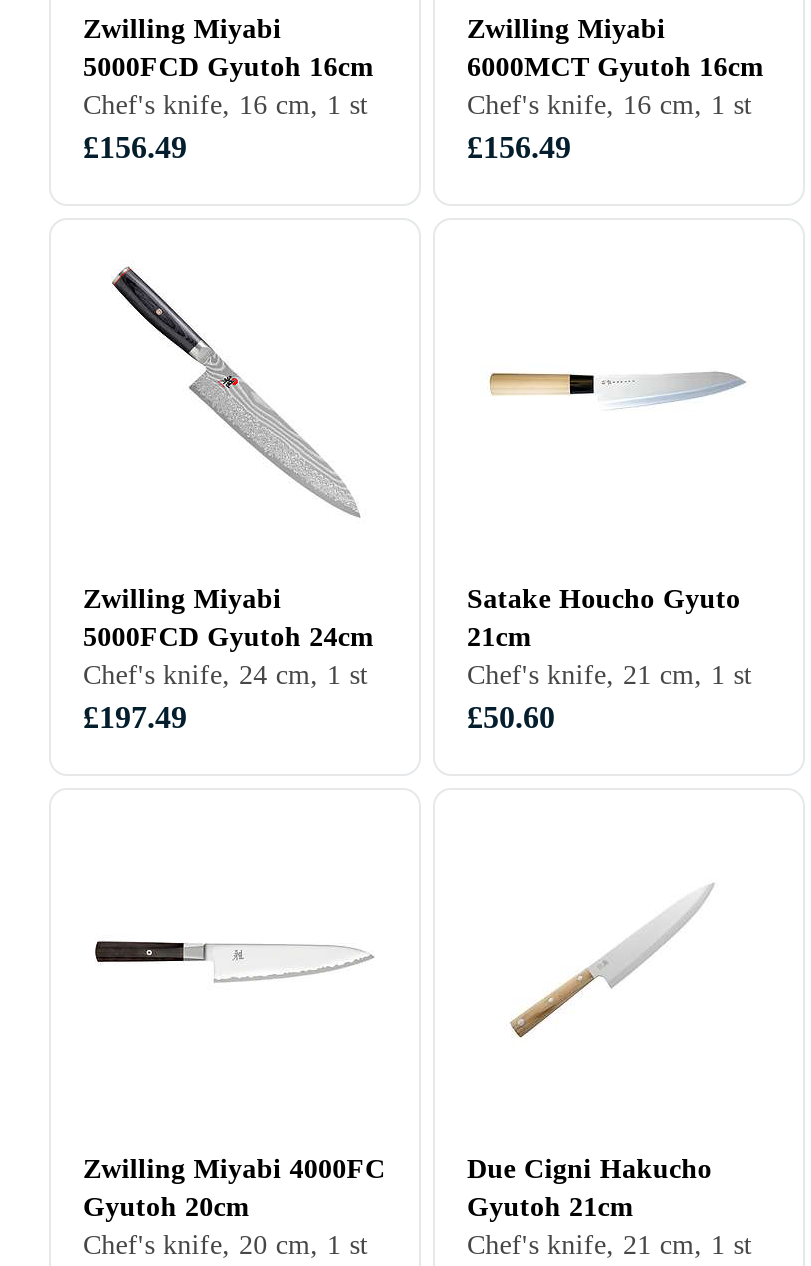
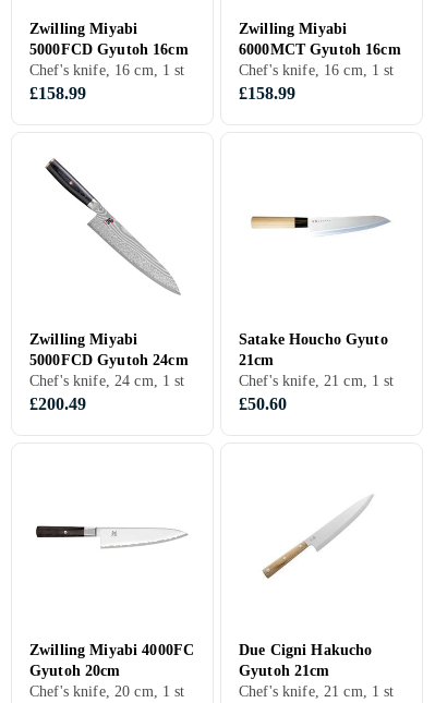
- £156.49
+ £158.99

- £156.49
+ £158.99

- £197.49
+ £200.49
